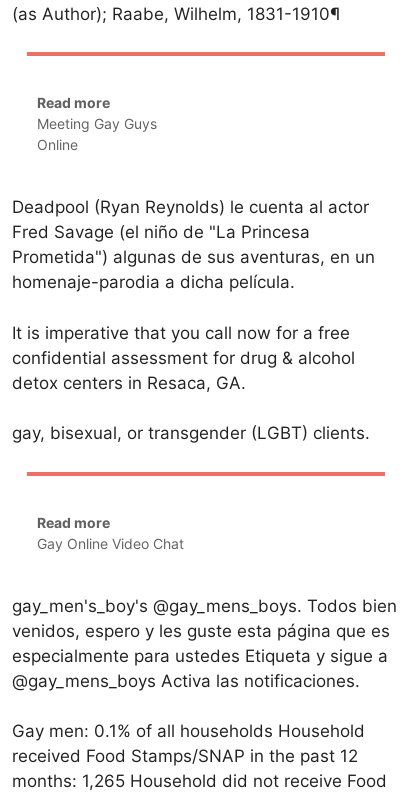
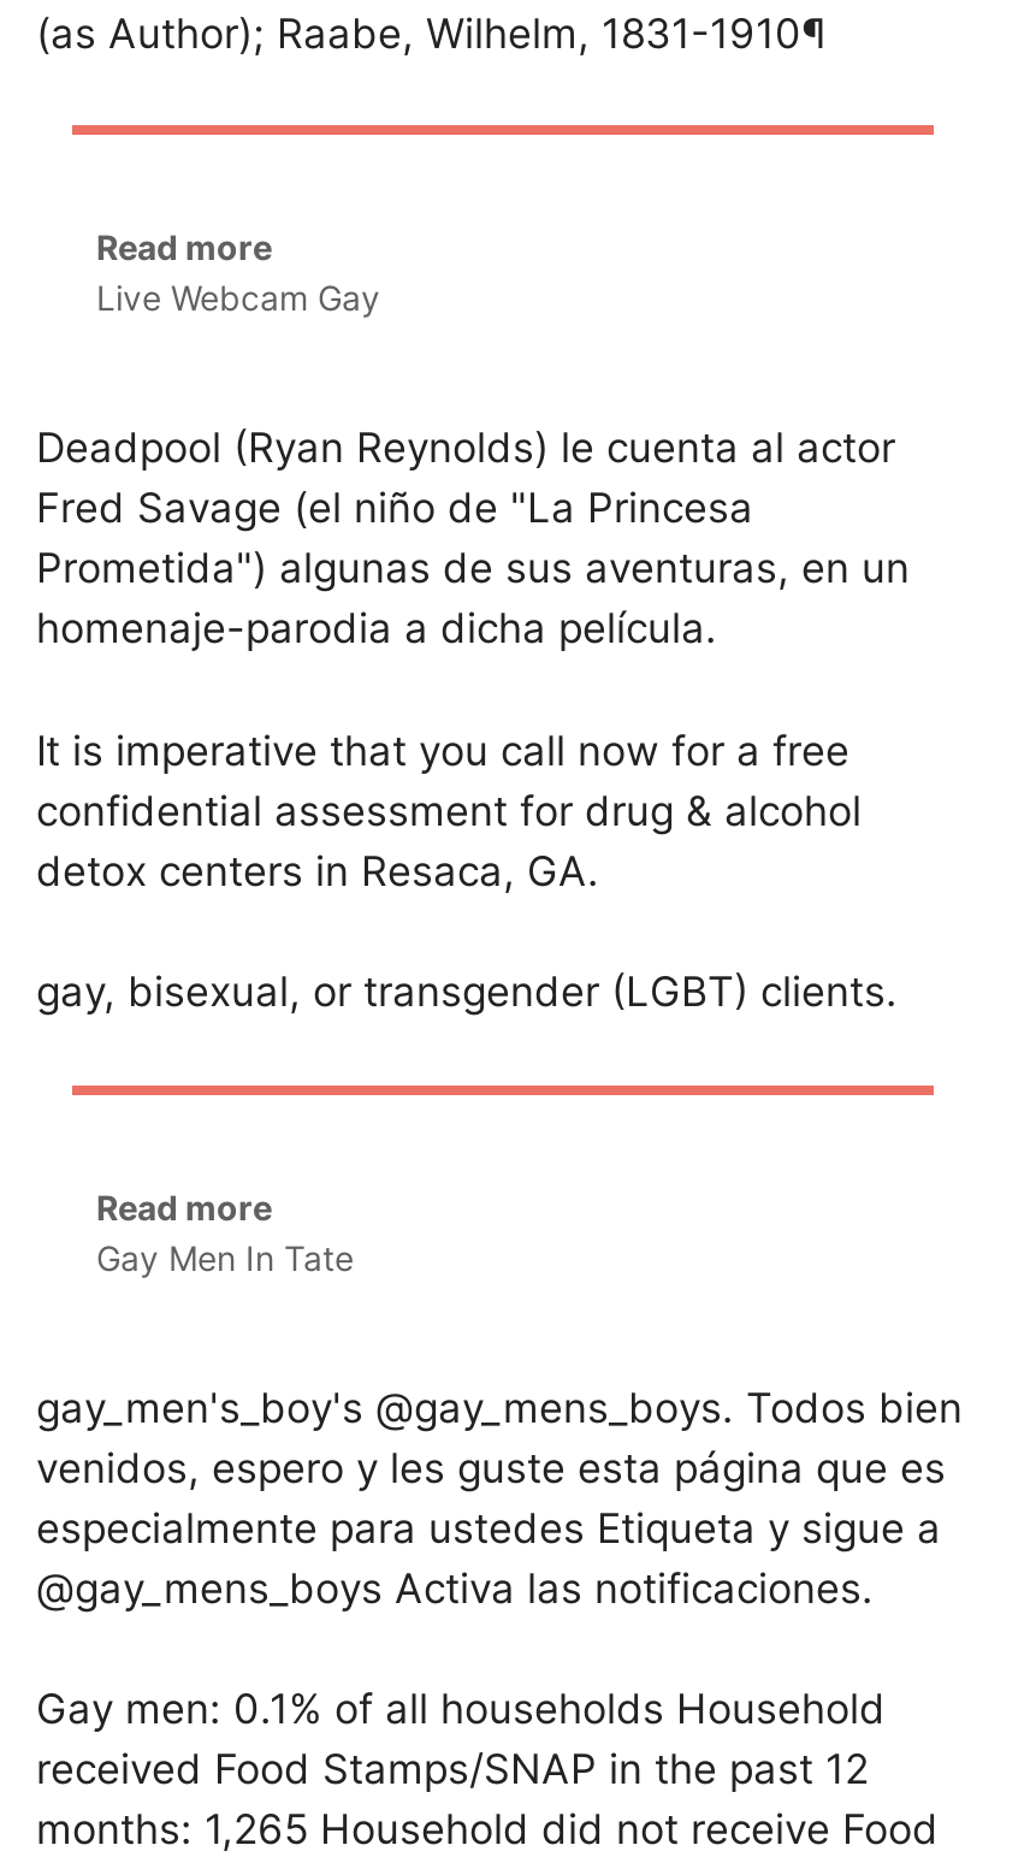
- Meeting Gay Guys
- Online
+ Live Webcam Gay

- Gay Online Video Chat
+ Gay Men In Tate
